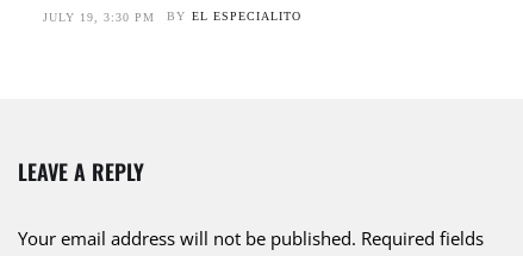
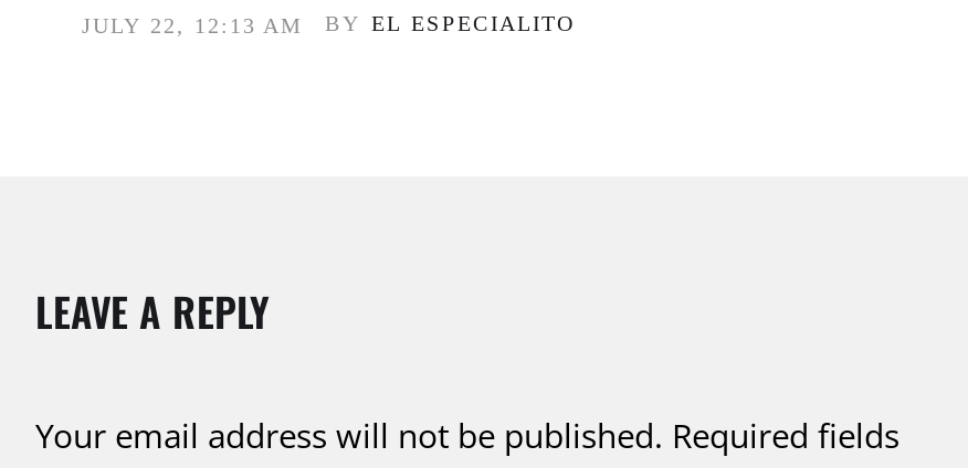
- JULY 19, 3:30 PM BY EL ESPECIALITO
+ JULY 22, 12:13 AM BY EL ESPECIALITO
